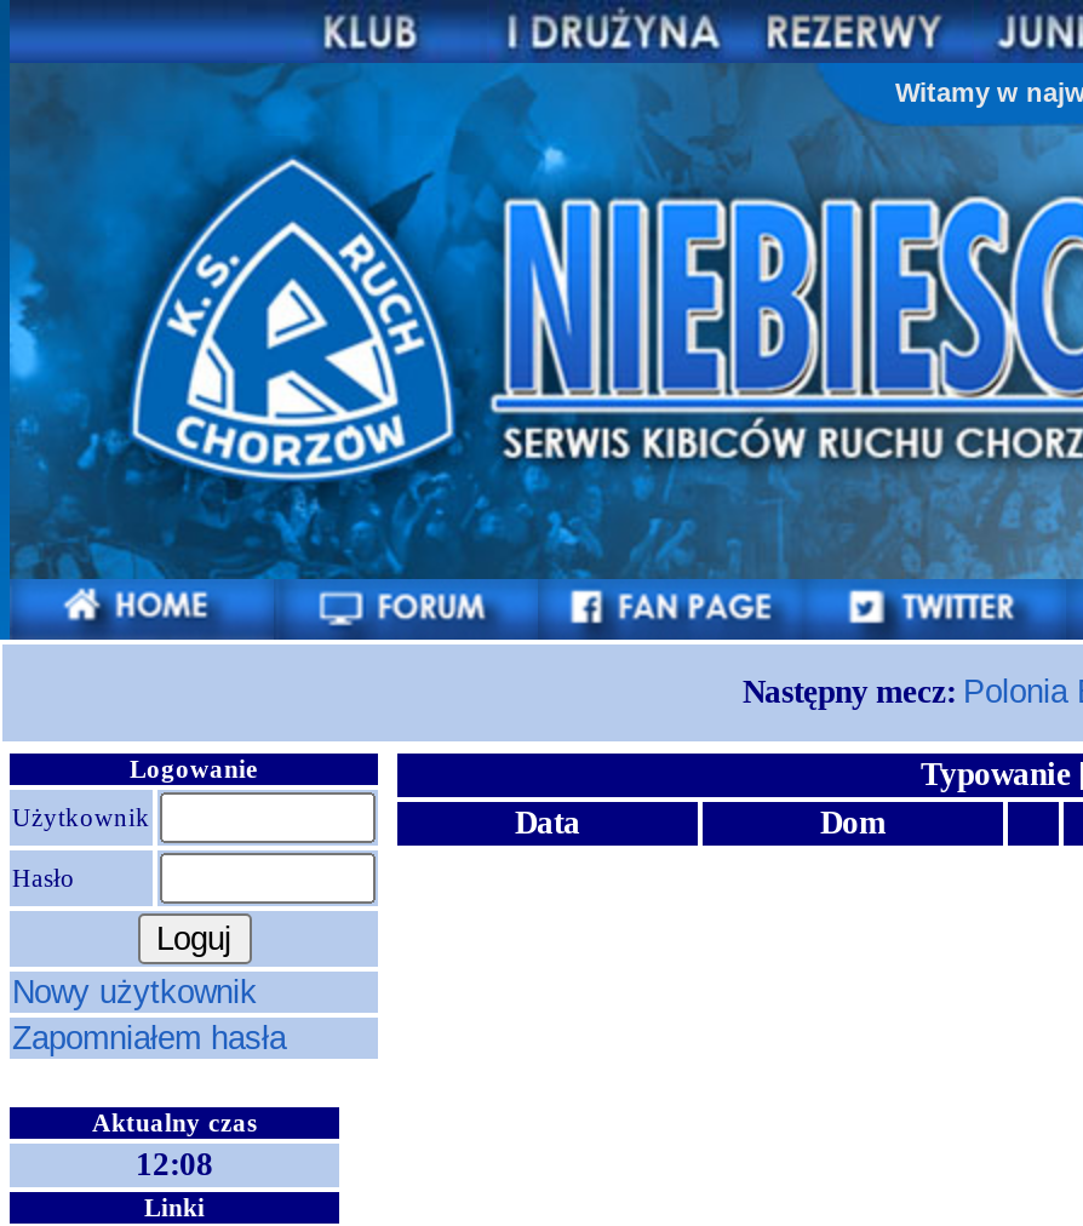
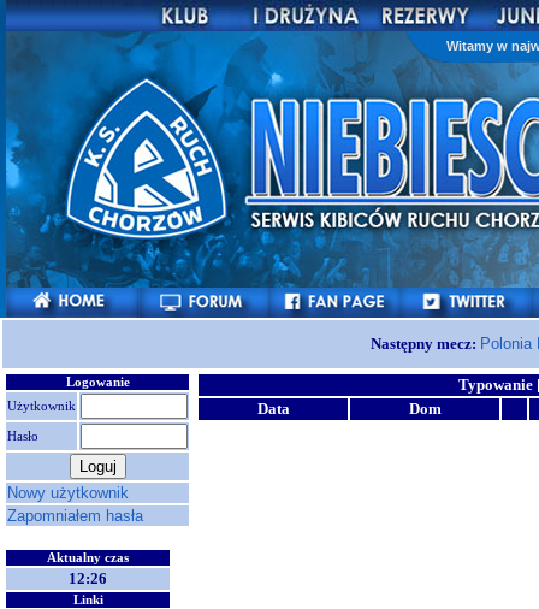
- 12:08
+ 12:26
